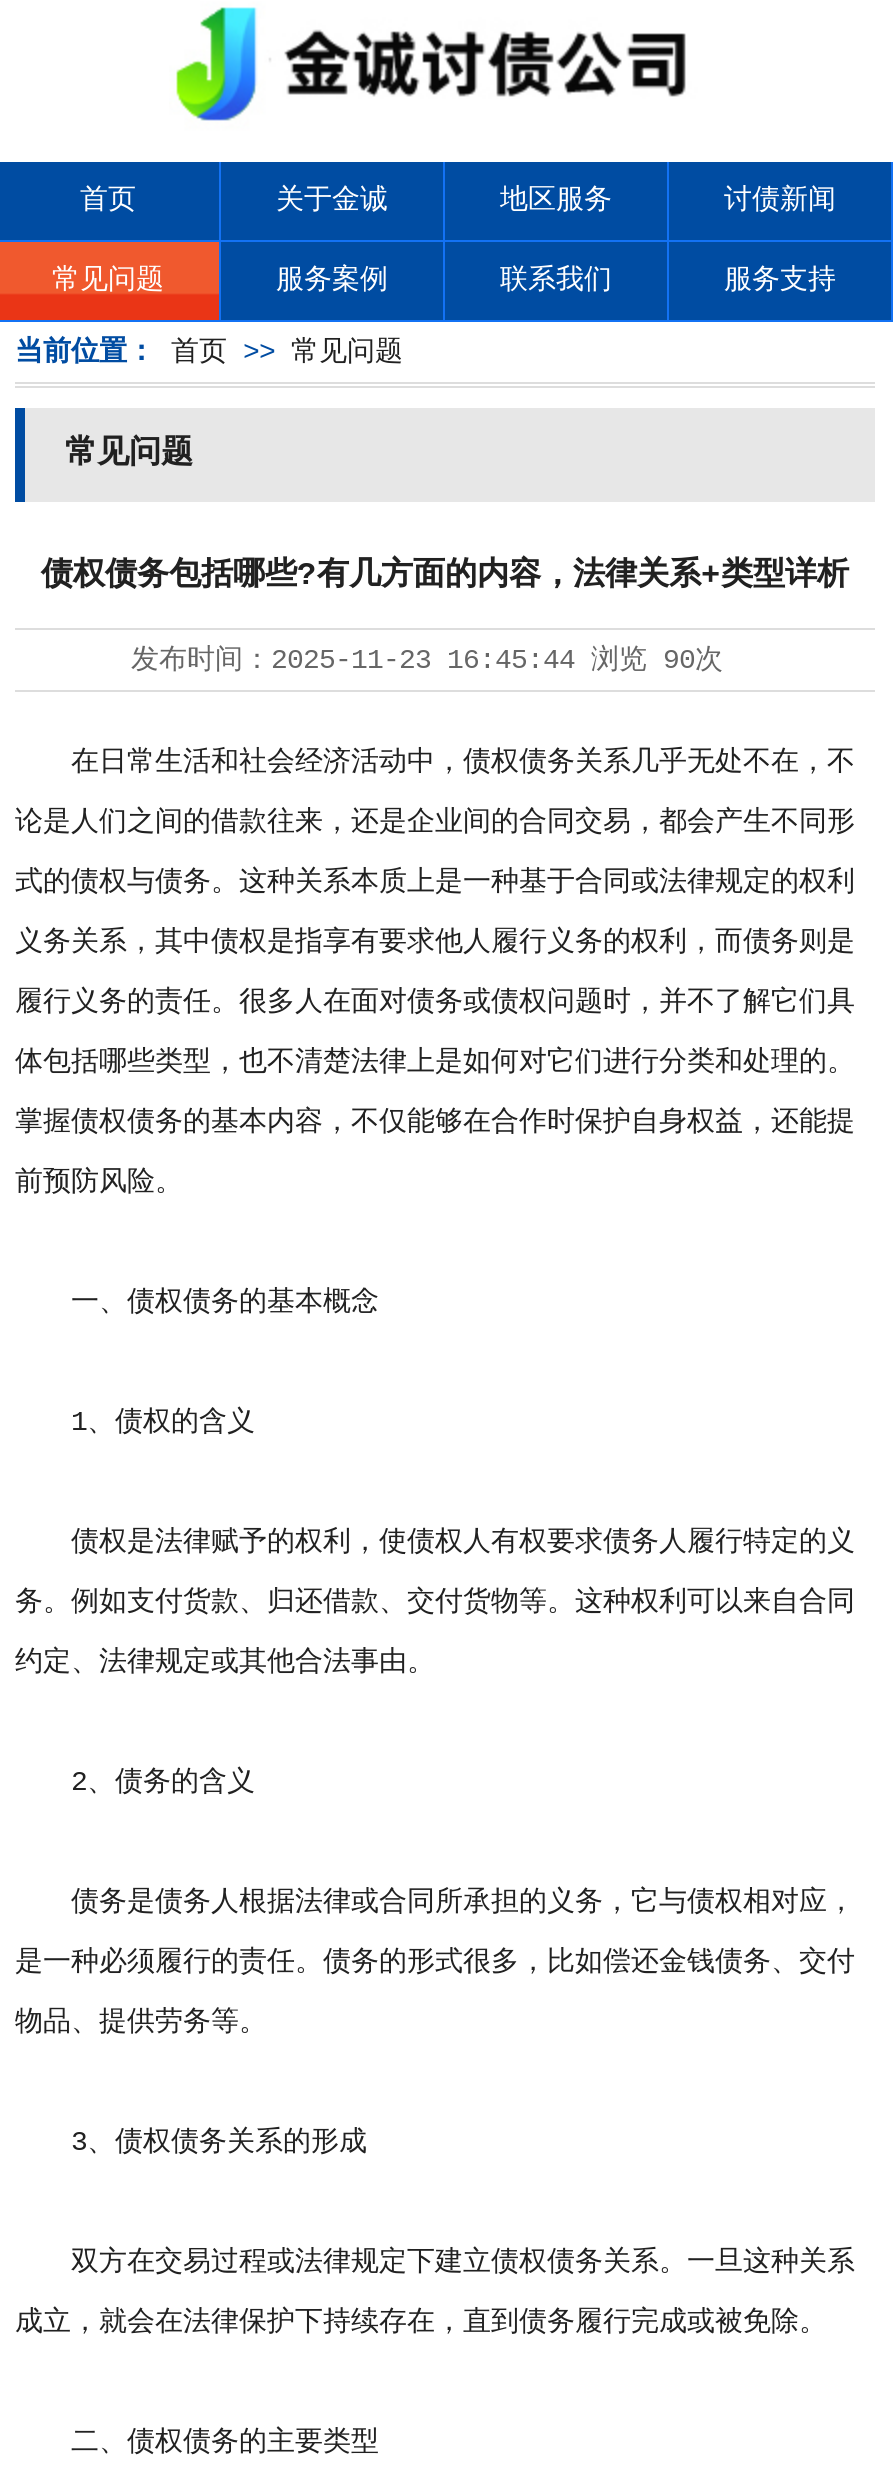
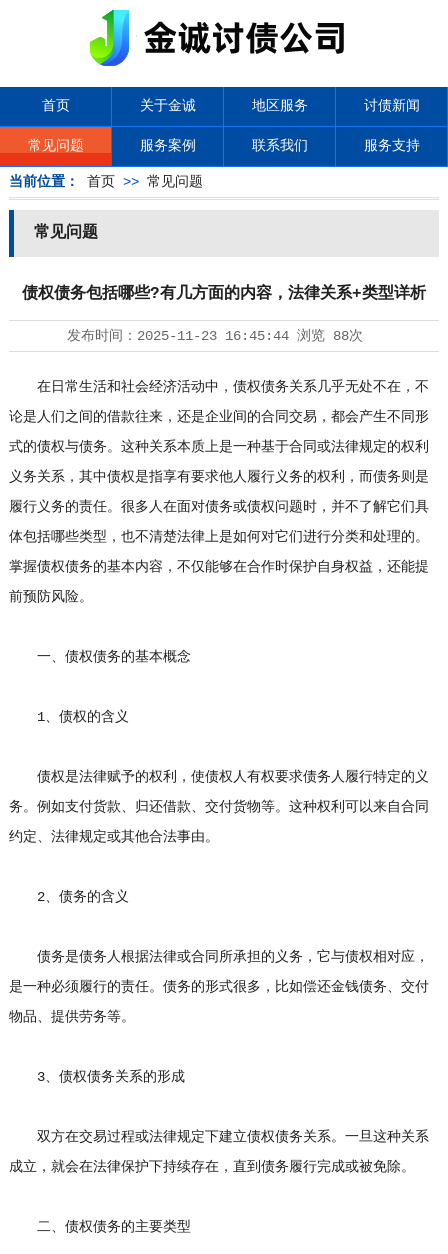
- 发布时间：2025-11-23 16:45:44浏览90次
+ 发布时间：2025-11-23 16:45:44浏览88次
